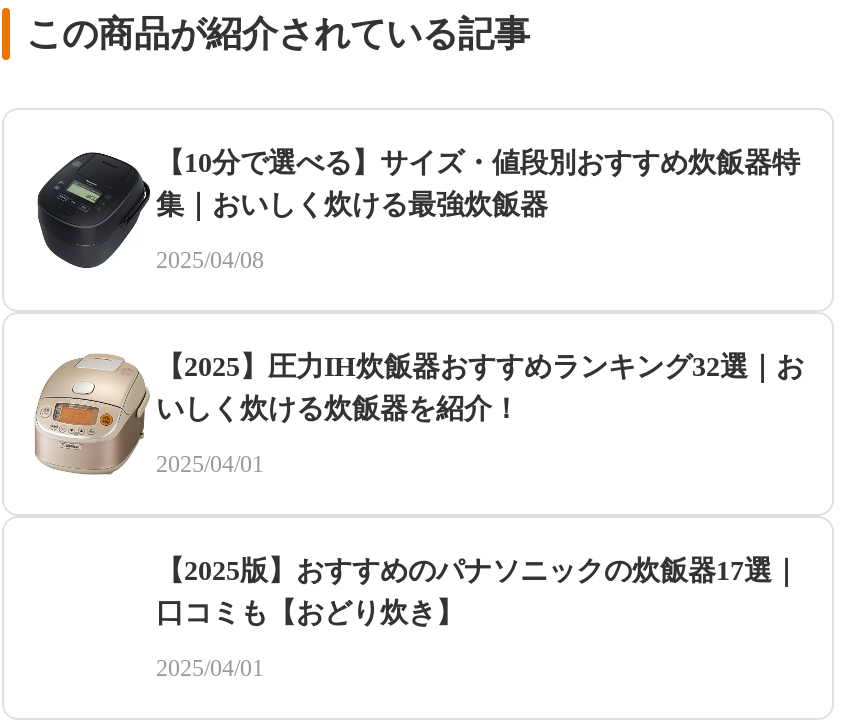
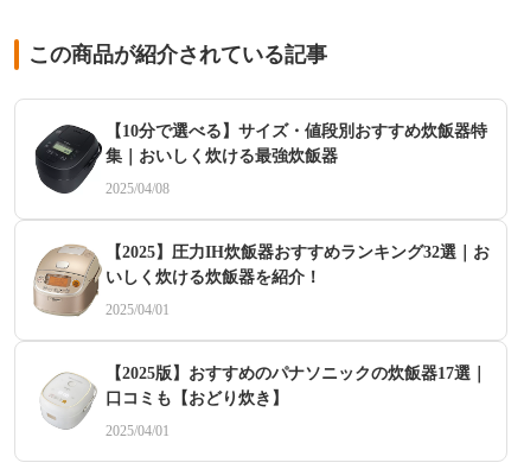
+ [image]
